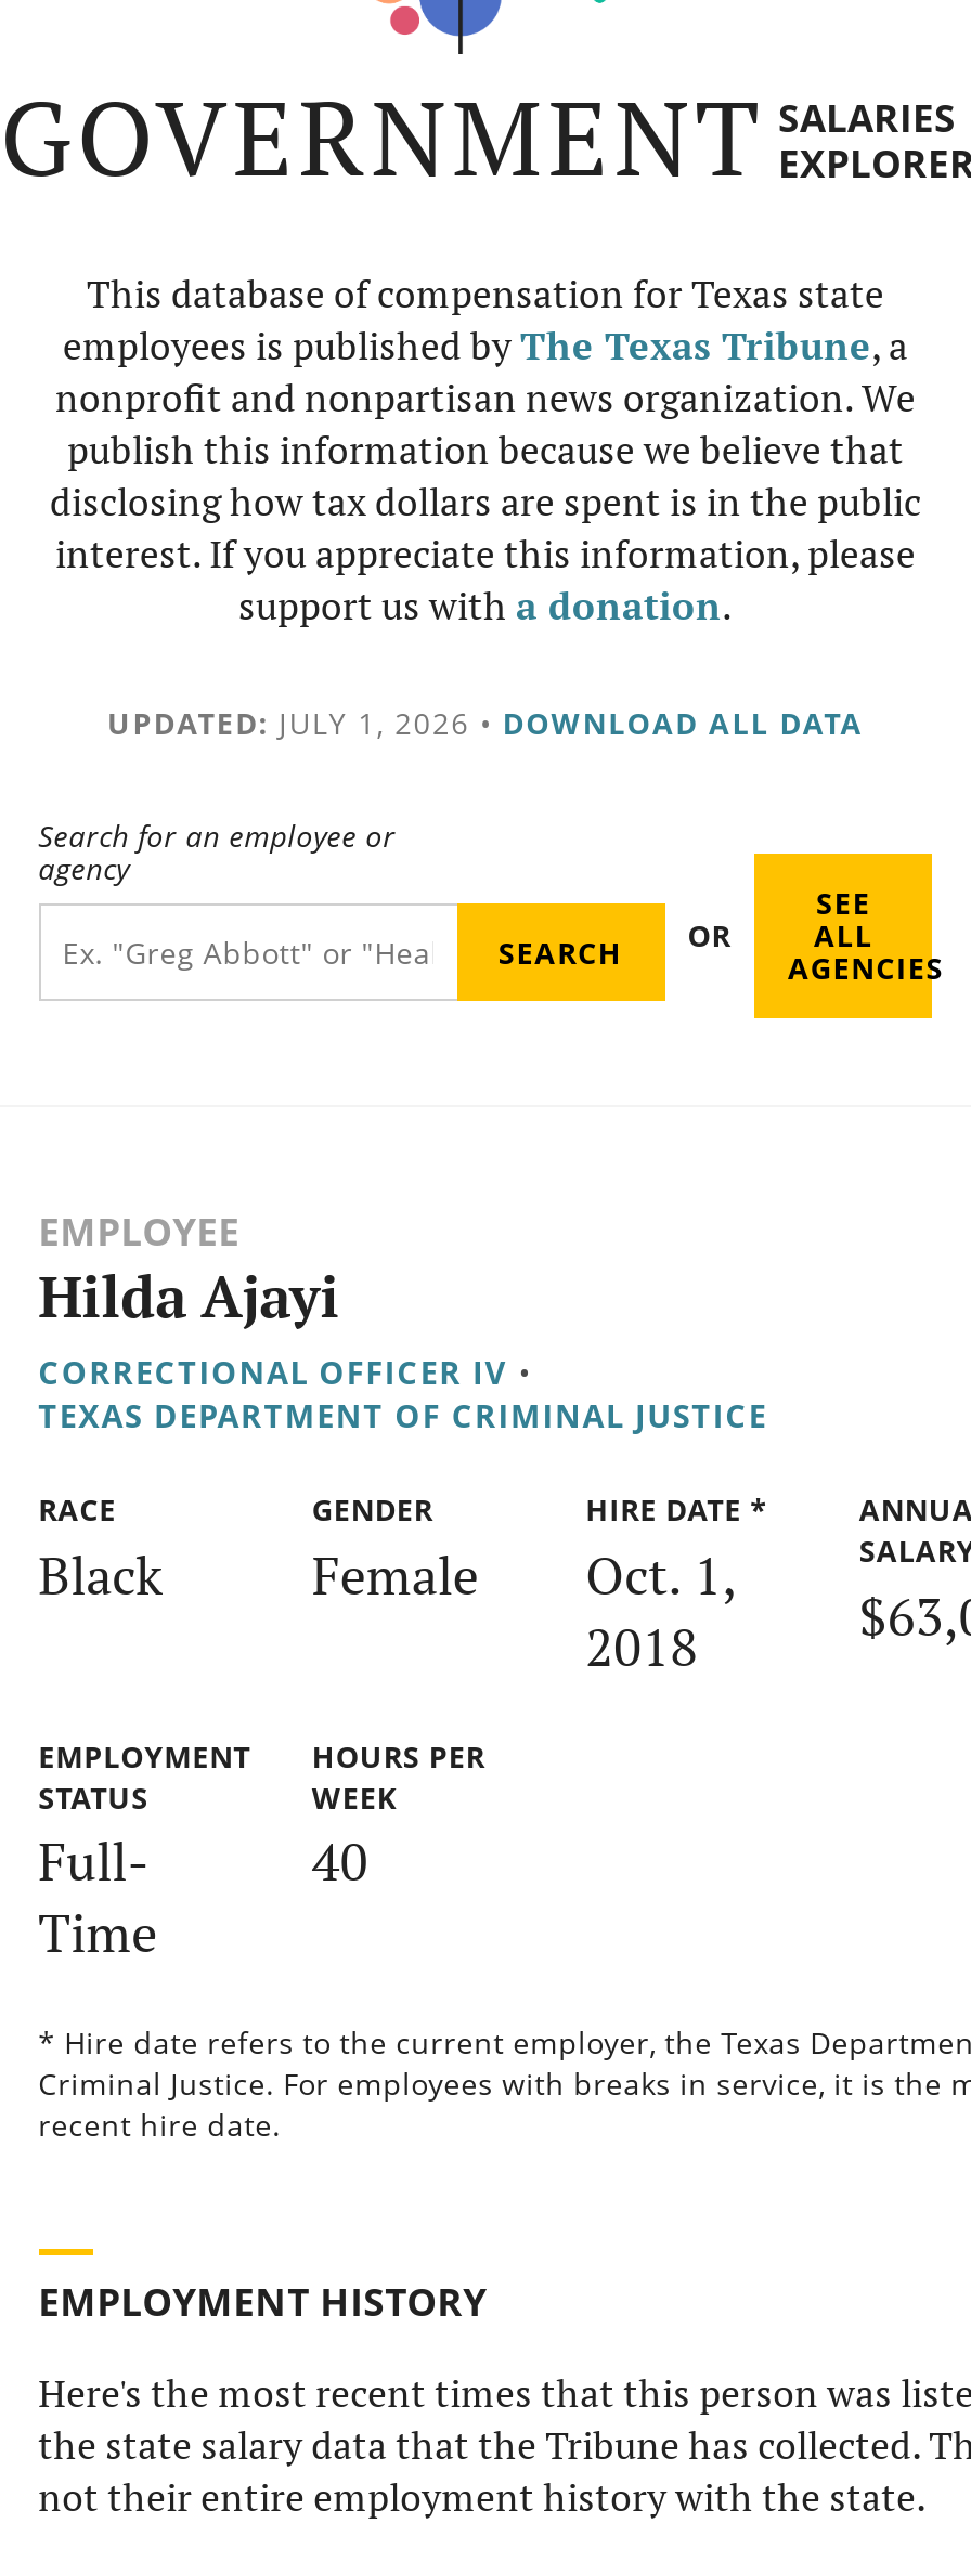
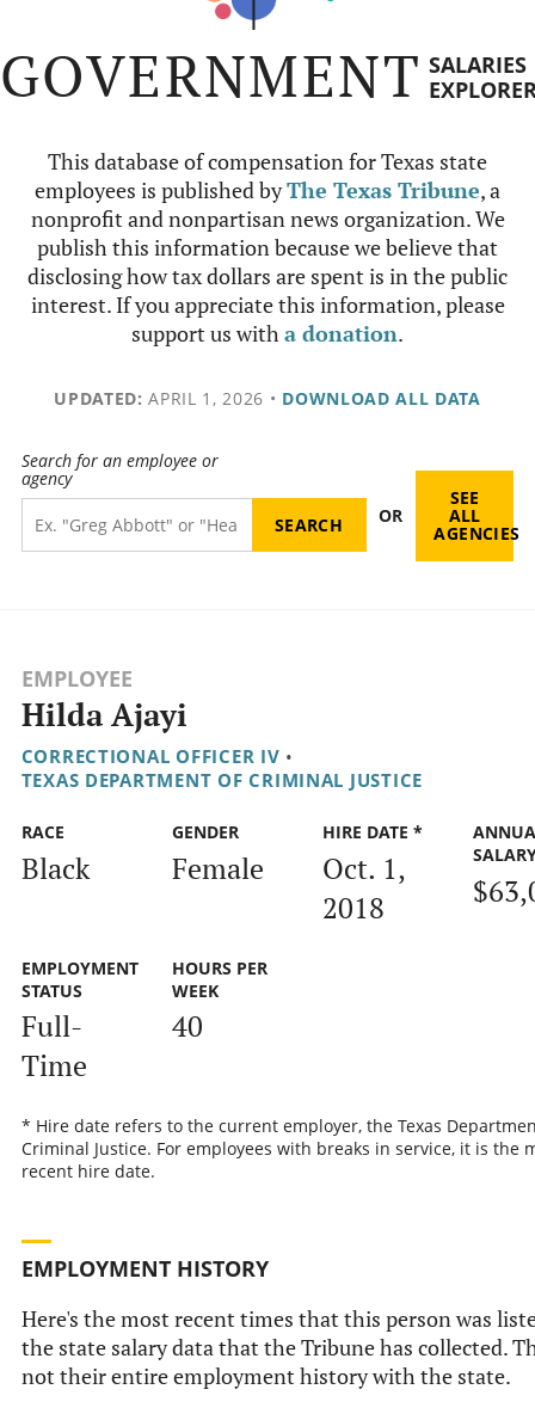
- UPDATED: JULY 1, 2026 • DOWNLOAD ALL DATA
+ UPDATED: APRIL 1, 2026 • DOWNLOAD ALL DATA
